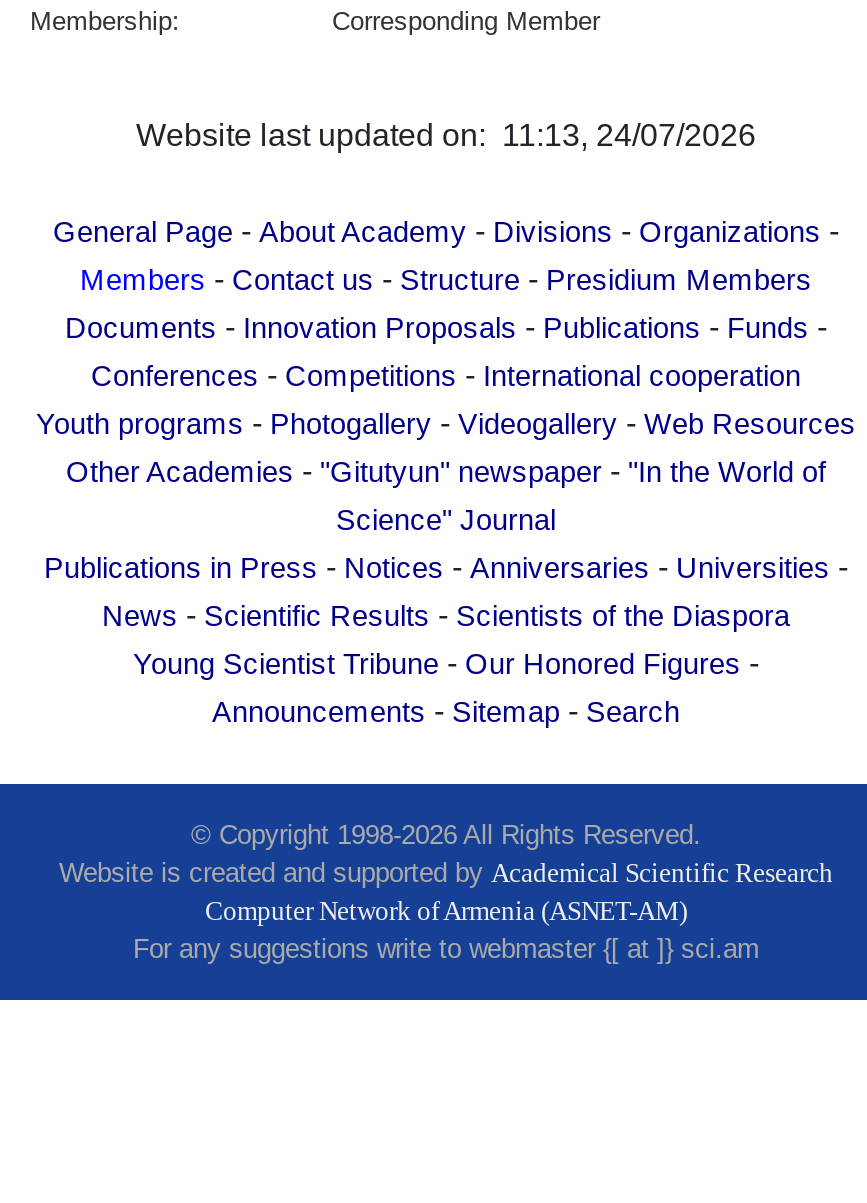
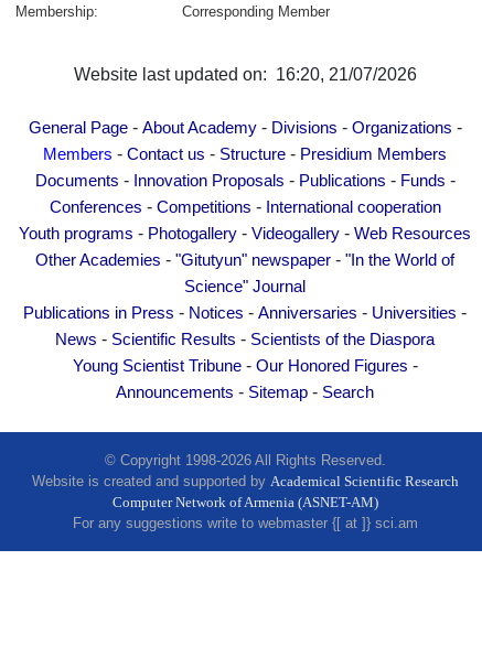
- Website last updated on: 11:13, 24/07/2026
+ Website last updated on: 16:20, 21/07/2026
